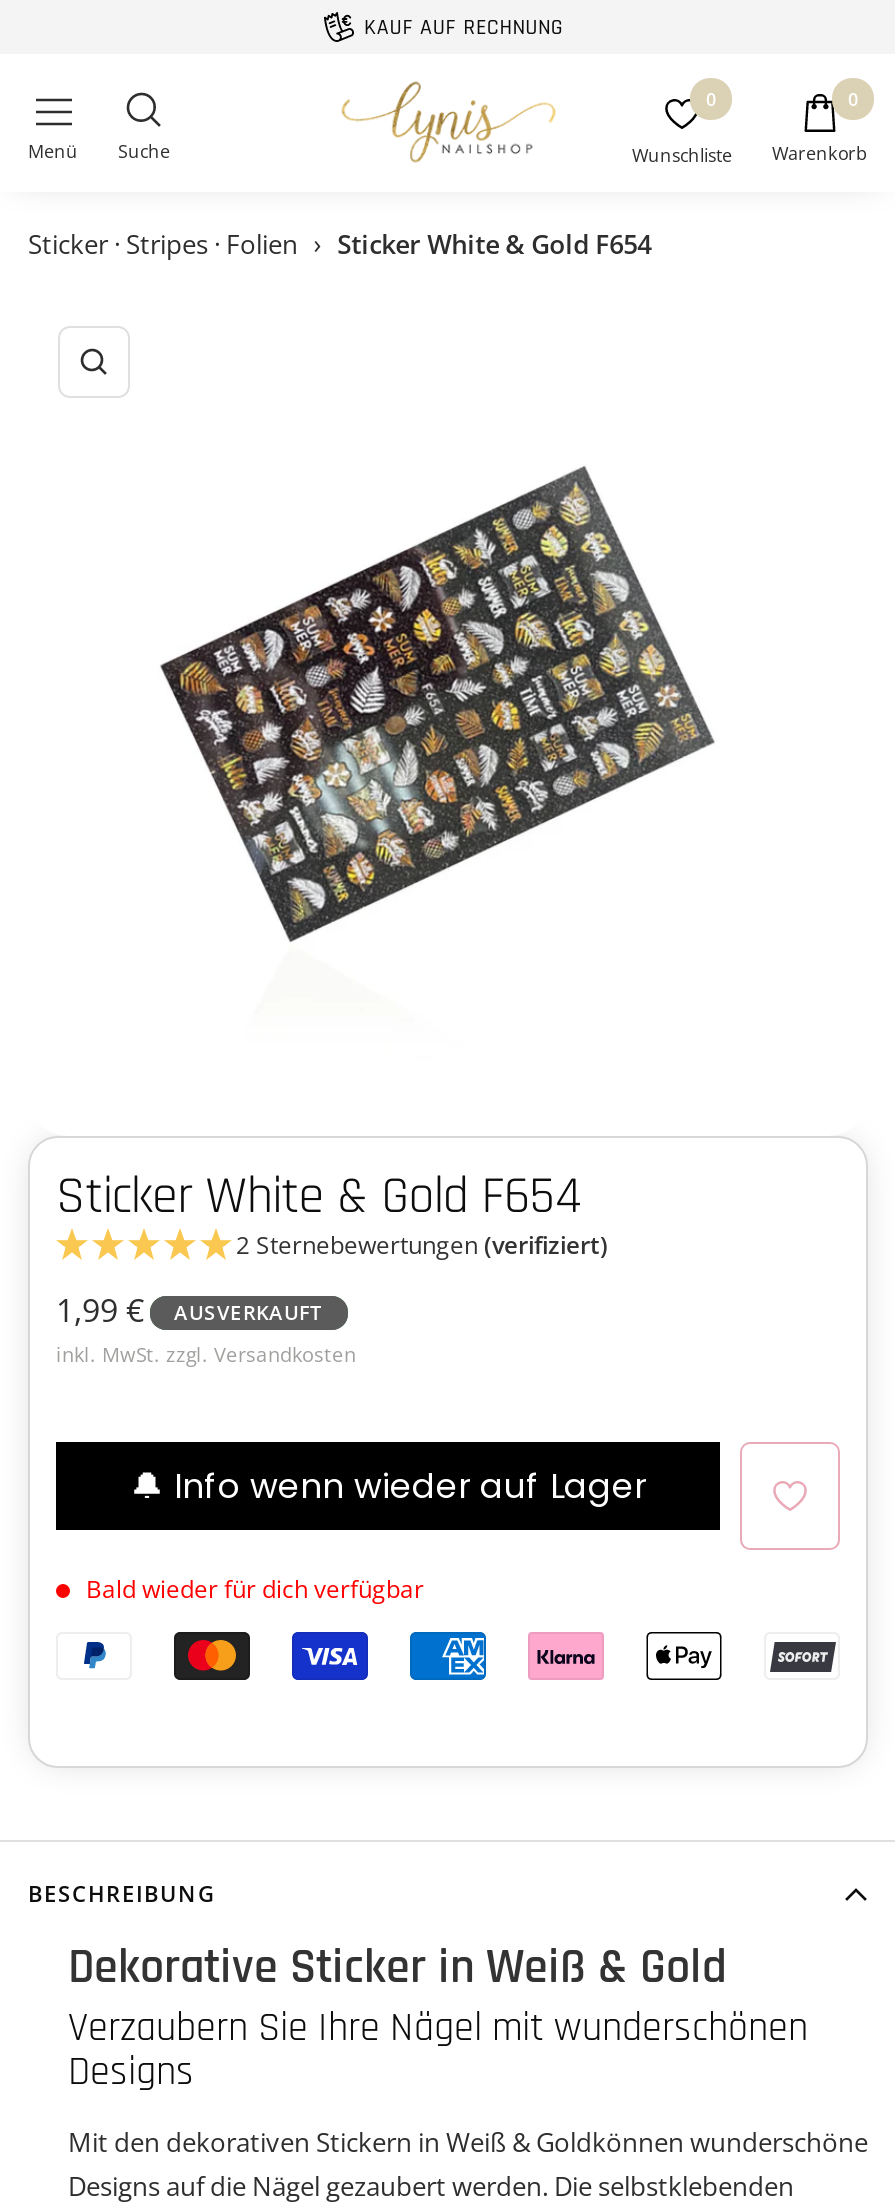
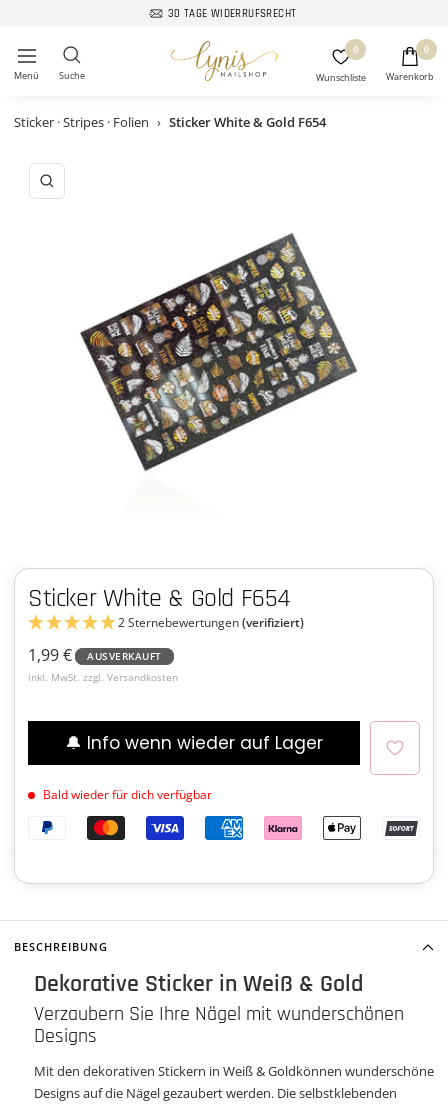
- KAUF AUF RECHNUNG
+ 30 TAGE WIDERRUFSRECHT
